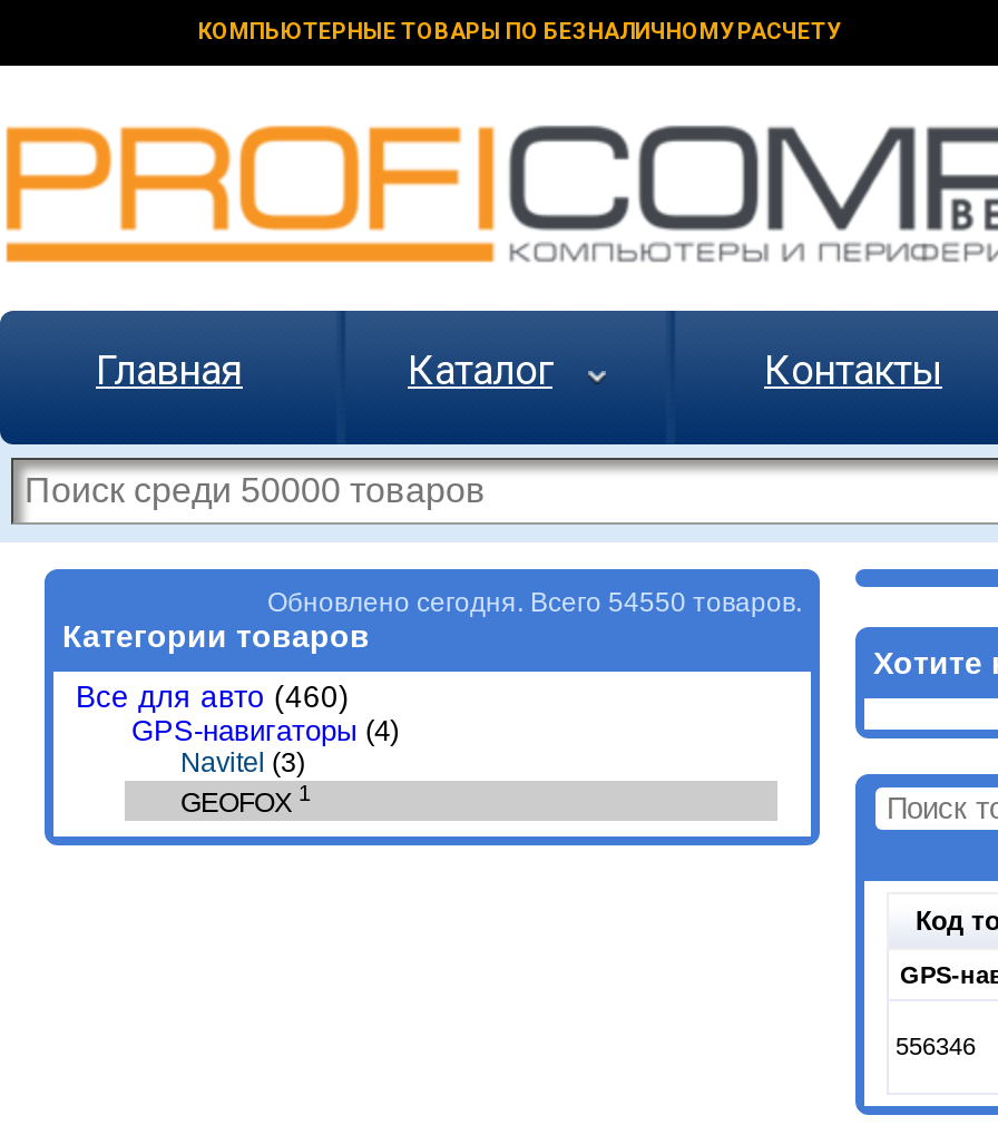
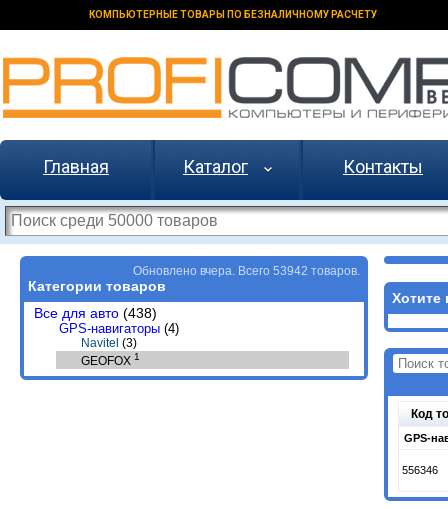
- Обновлено сегодня. Всего 54550 товаров.
+ Обновлено вчера. Всего 53942 товаров.

- Все для авто (460)
+ Все для авто (438)
